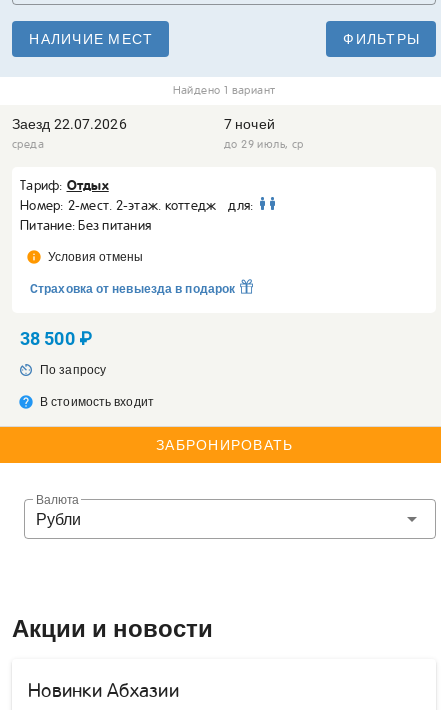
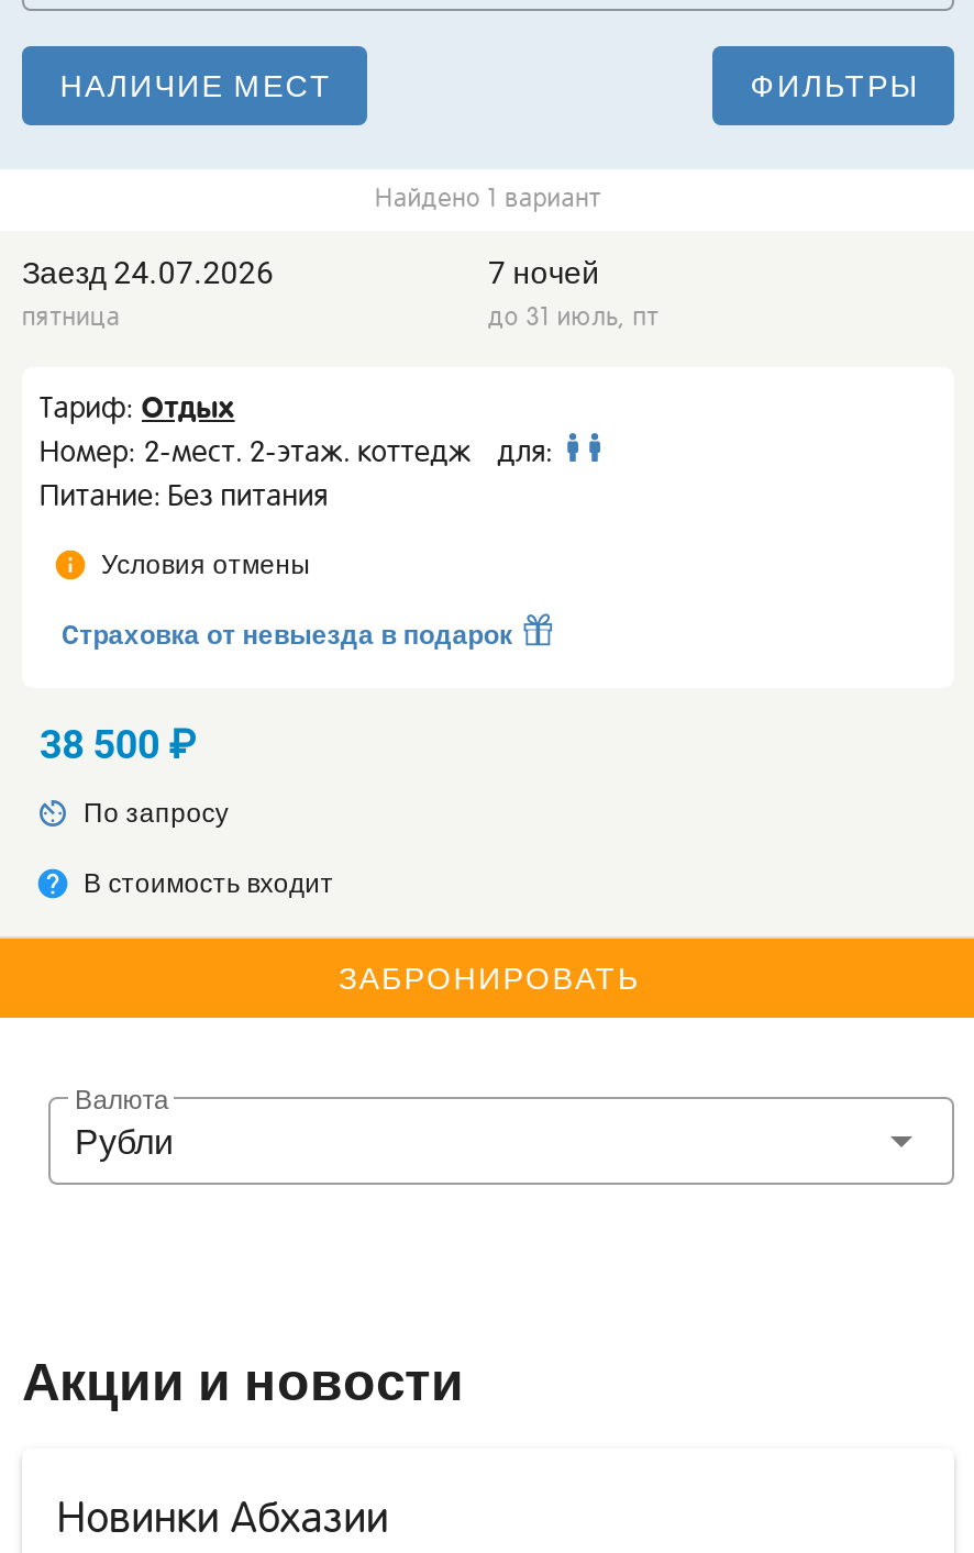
- Заезд 22.07.2026
- среда
+ Заезд 24.07.2026
+ пятница

- до 29 июль, ср
+ до 31 июль, пт
